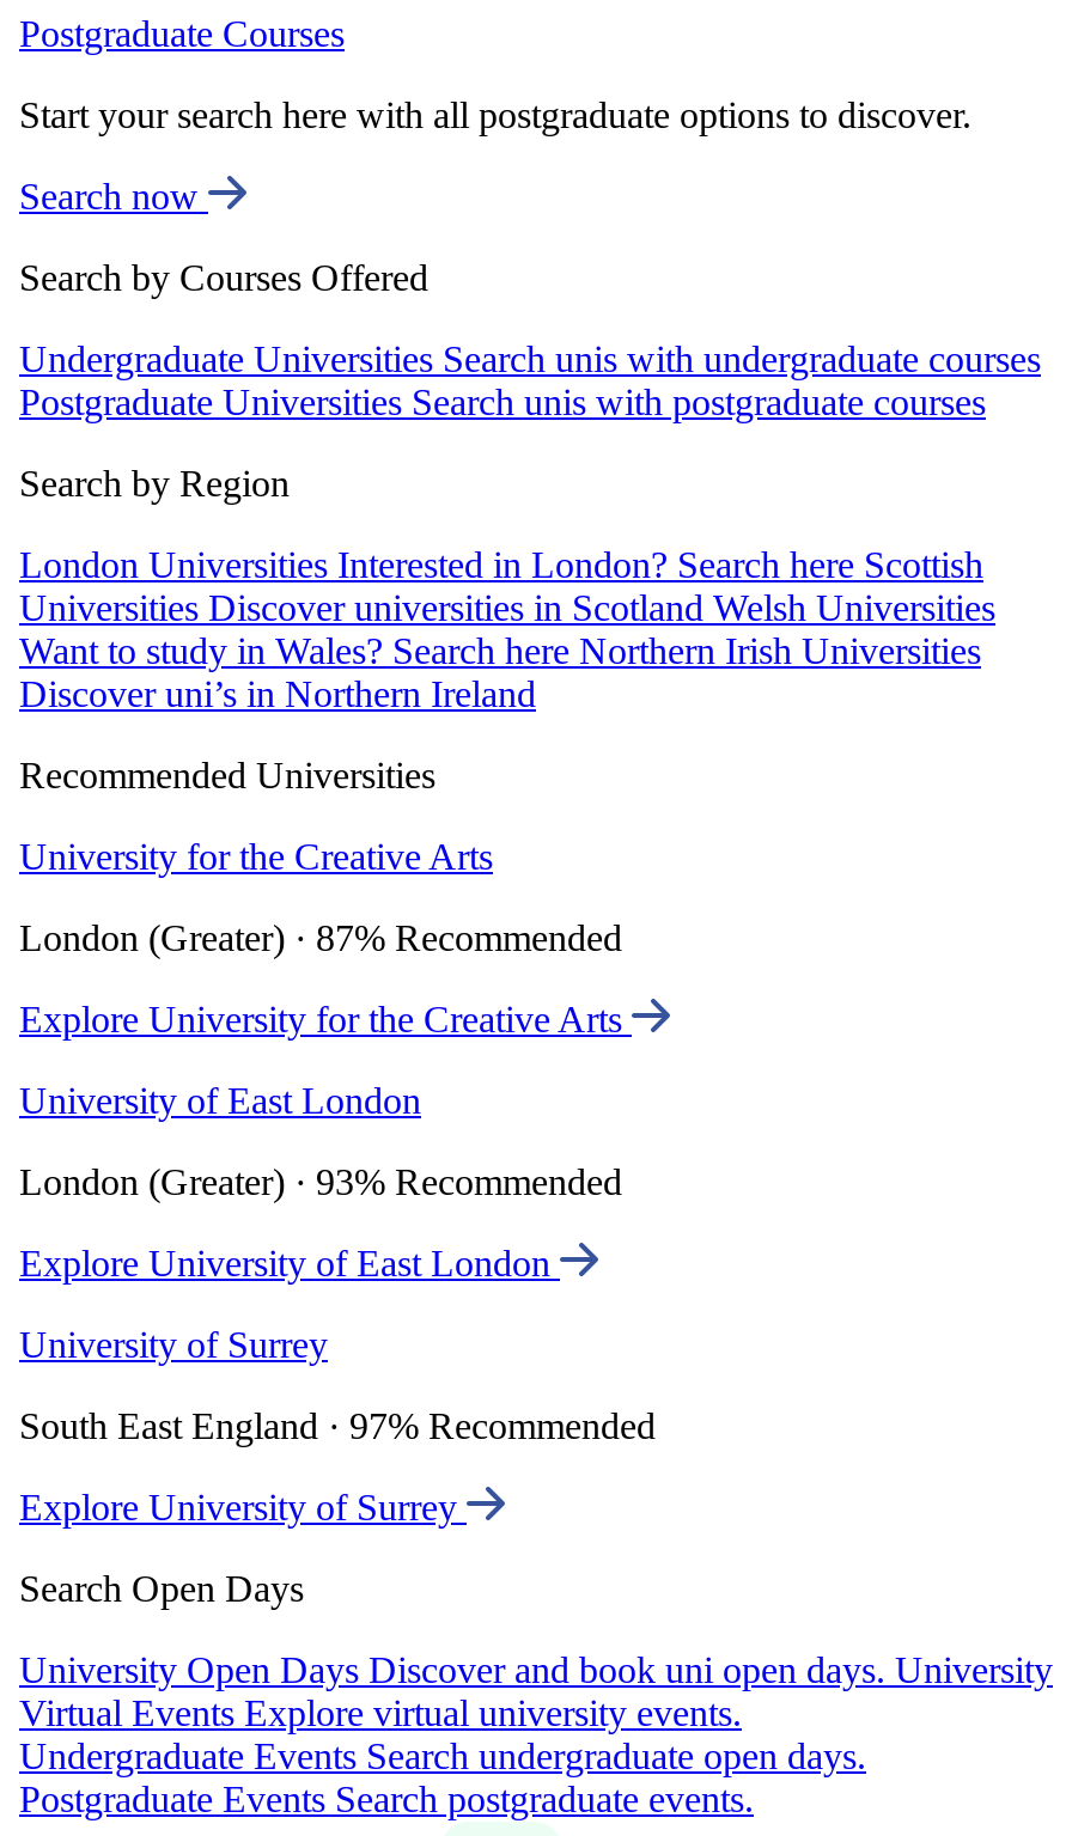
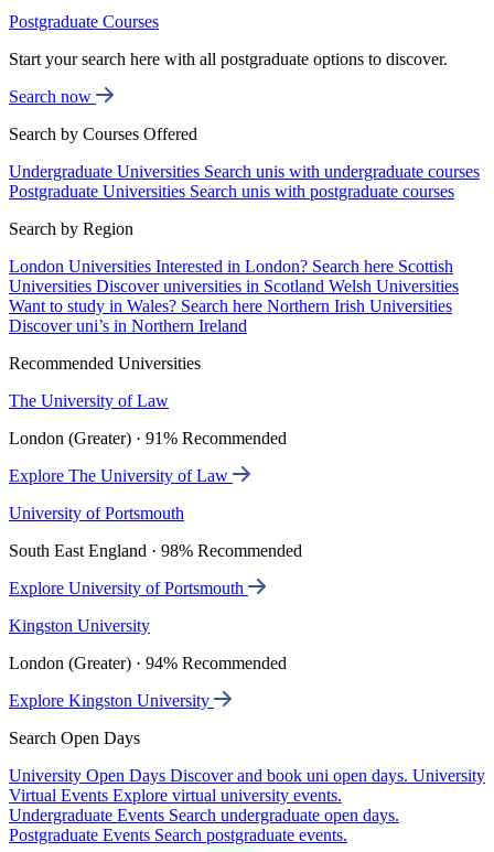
- University for the Creative Arts
+ The University of Law

- London (Greater) · 87% Recommended
+ London (Greater) · 91% Recommended

- Explore University for the Creative Arts
+ Explore The University of Law

- University of East London
+ University of Portsmouth

- London (Greater) · 93% Recommended
+ South East England · 98% Recommended

- Explore University of East London
+ Explore University of Portsmouth

- University of Surrey
+ Kingston University

- South East England · 97% Recommended
+ London (Greater) · 94% Recommended

- Explore University of Surrey
+ Explore Kingston University
